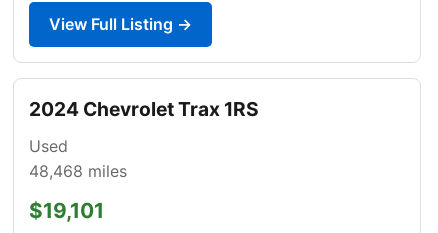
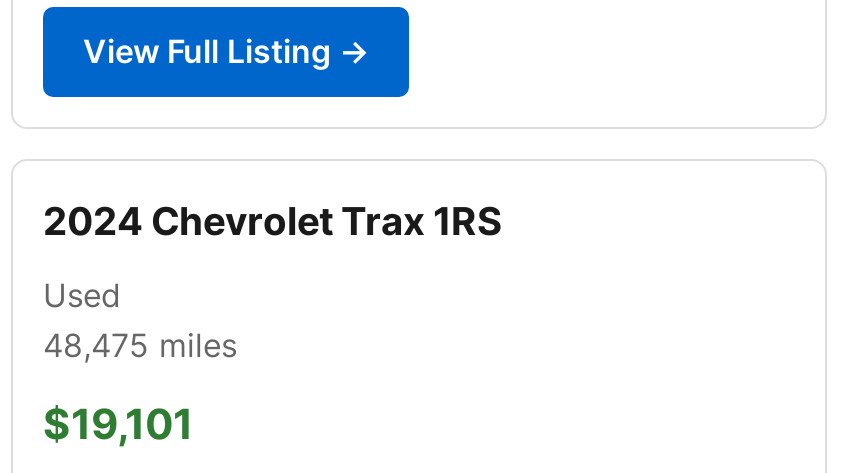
- 48,468 miles
+ 48,475 miles
